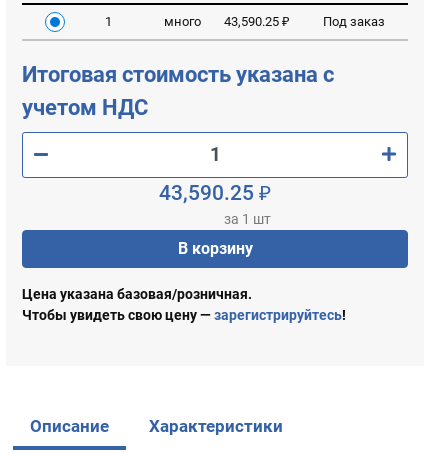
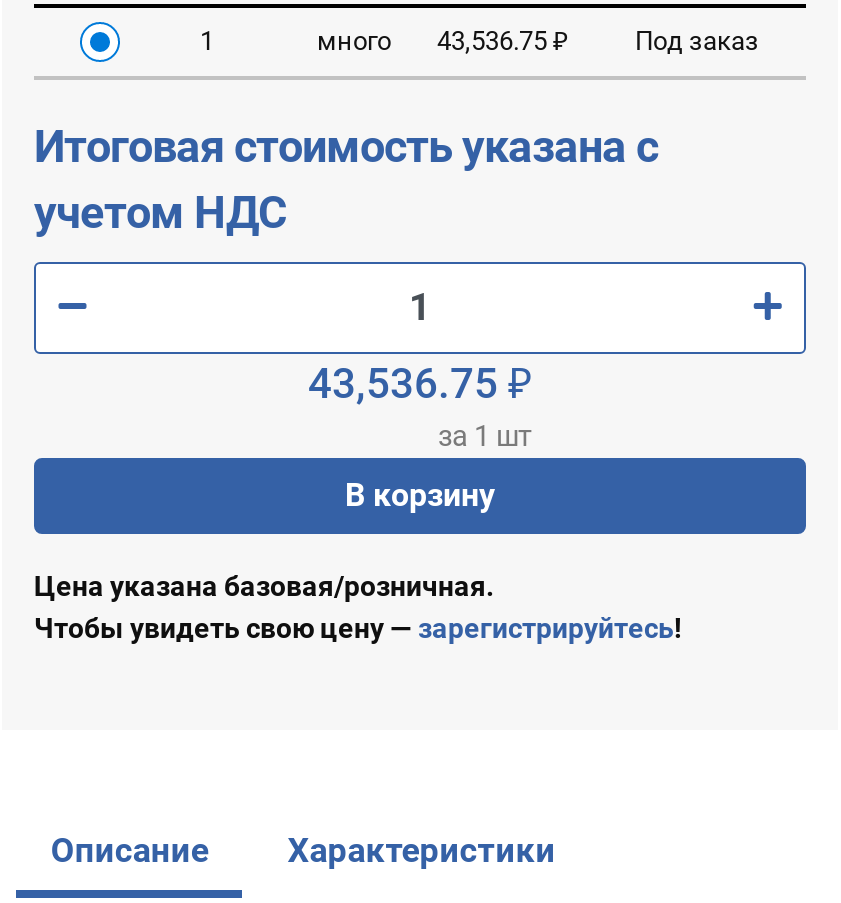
- много 43,590.25 ₽
+ много 43,536.75 ₽

- 43,590.25 ₽
+ 43,536.75 ₽
